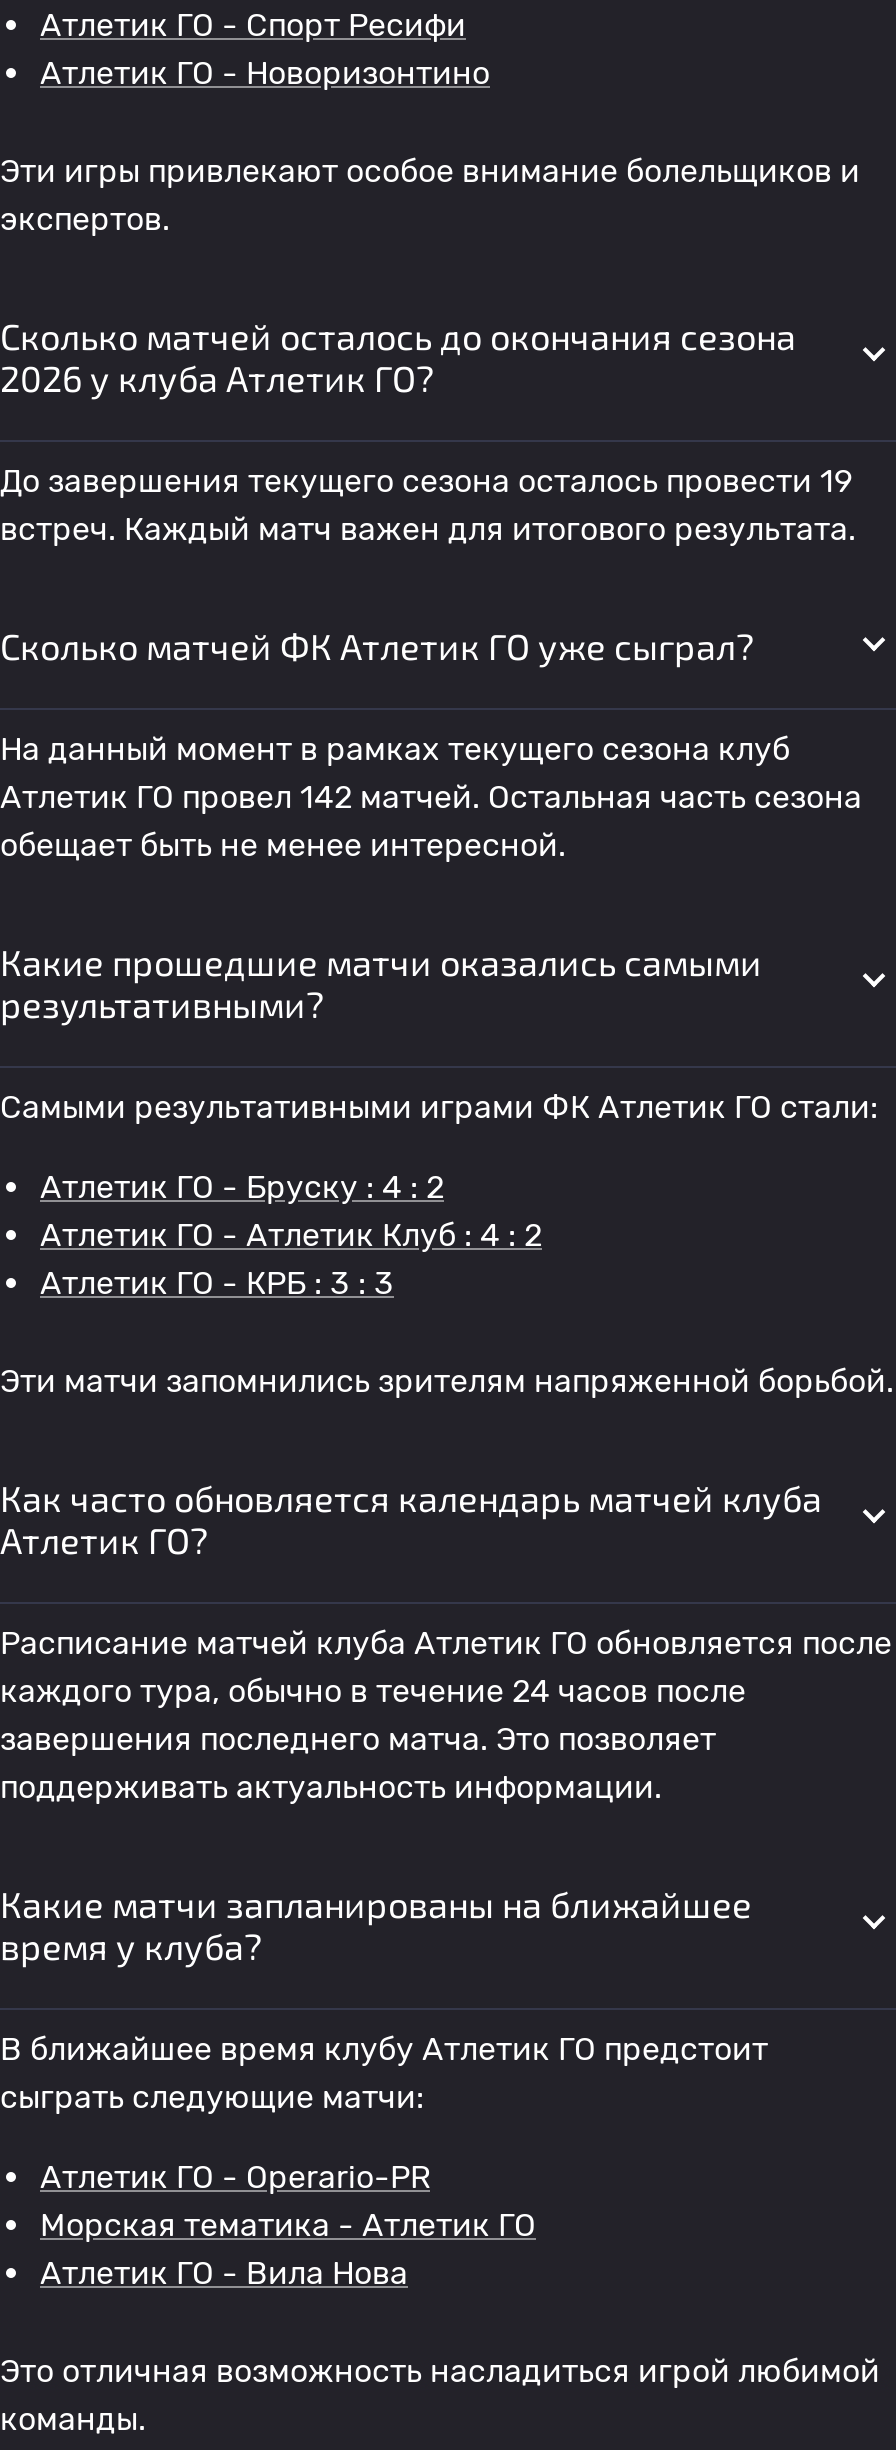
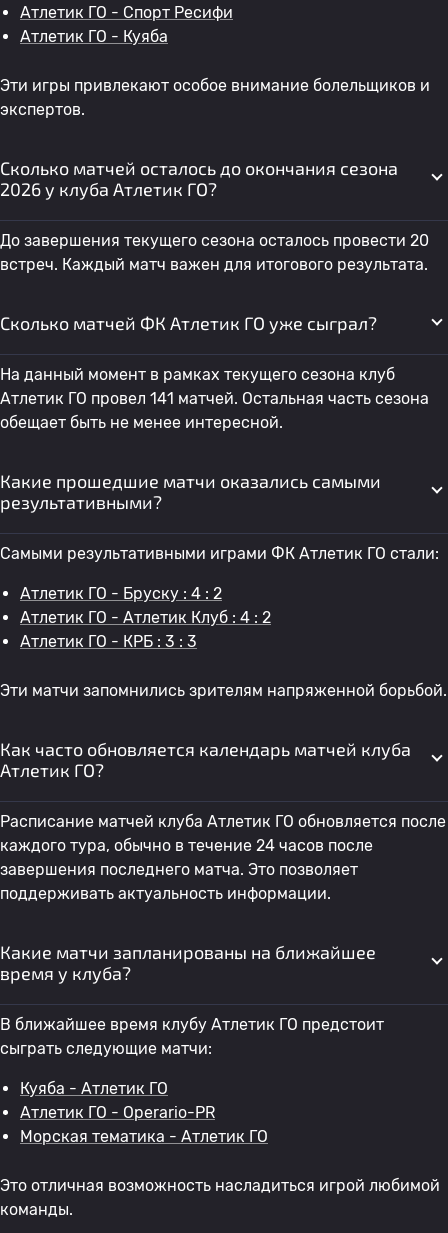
- Атлетик ГО - Новоризонтино
+ Атлетик ГО - Куяба

- До завершения текущего сезона осталось провести 19
+ До завершения текущего сезона осталось провести 20

- Атлетик ГО провел 142 матчей. Остальная часть сезона
+ Атлетик ГО провел 141 матчей. Остальная часть сезона

+ Куяба - Атлетик ГО

moved down: Атлетик ГО - Operario-PR | Морская тематика - Атлетик ГО

- Атлетик ГО - Вила Нова
